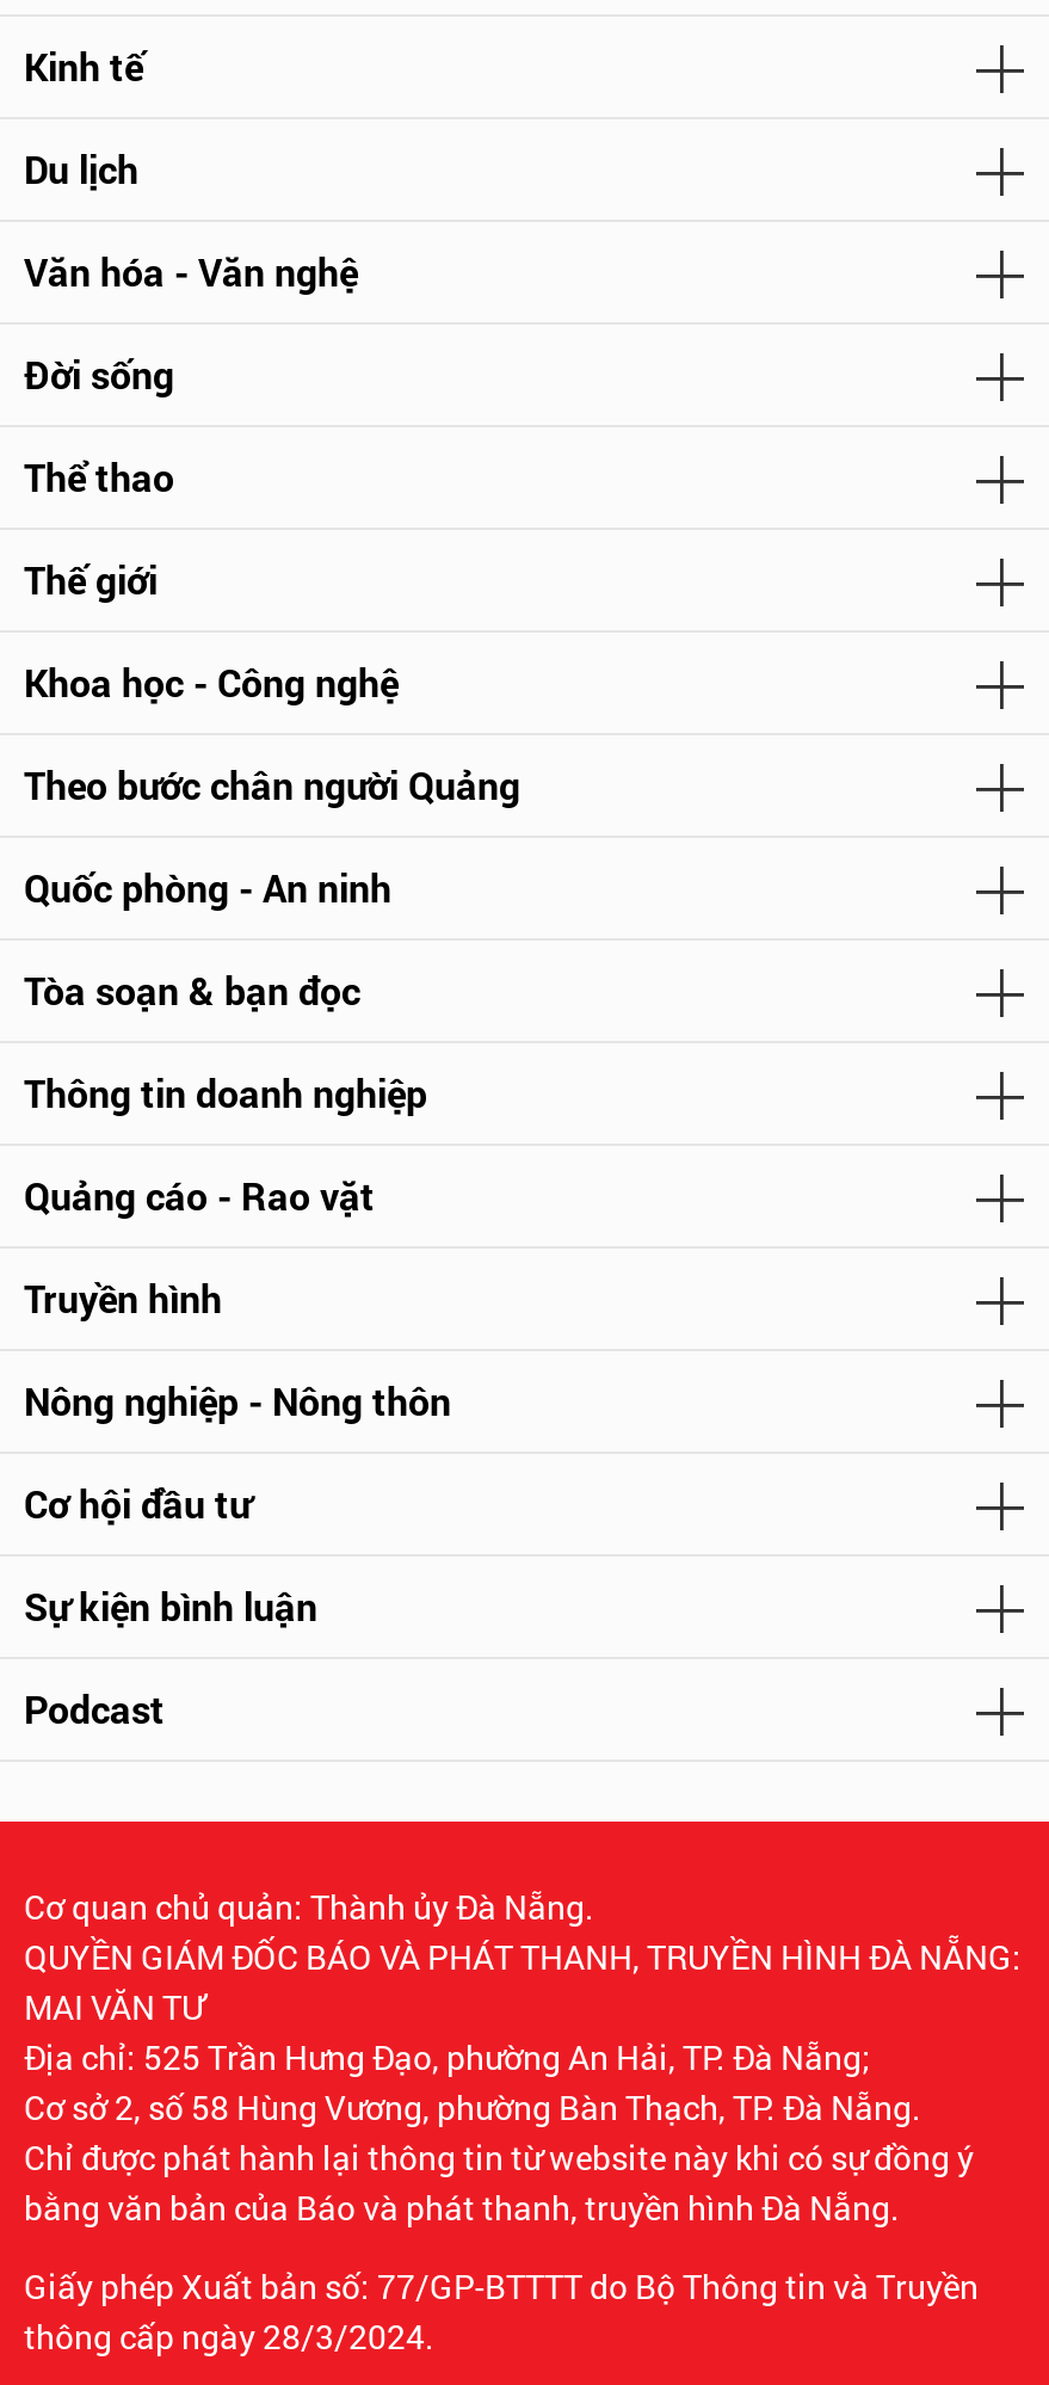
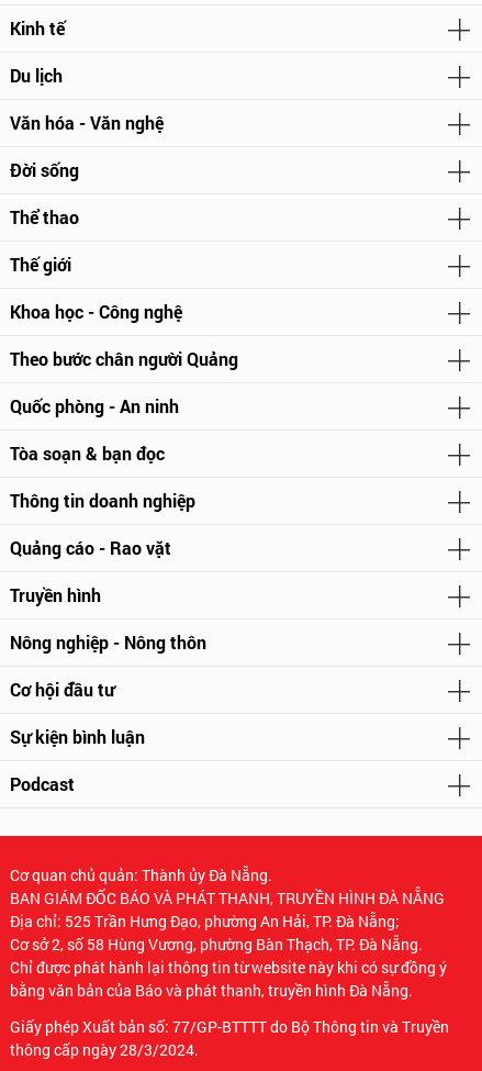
- QUYỀN GIÁM ĐỐC BÁO VÀ PHÁT THANH, TRUYỀN HÌNH ĐÀ NẴNG:
- MAI VĂN TƯ
+ BAN GIÁM ĐỐC BÁO VÀ PHÁT THANH, TRUYỀN HÌNH ĐÀ NẴNG
